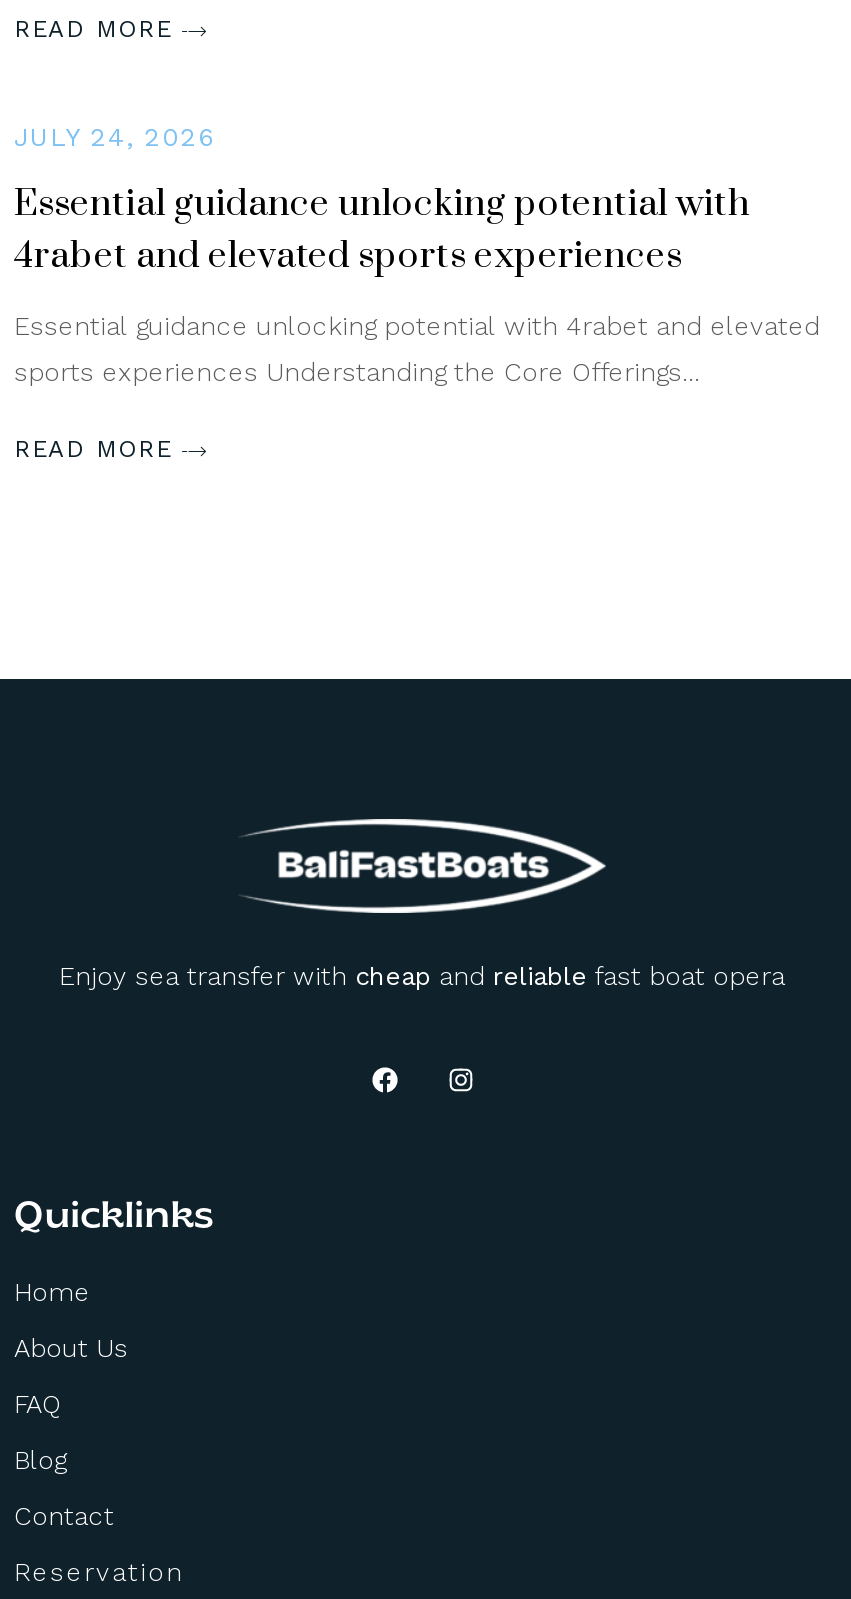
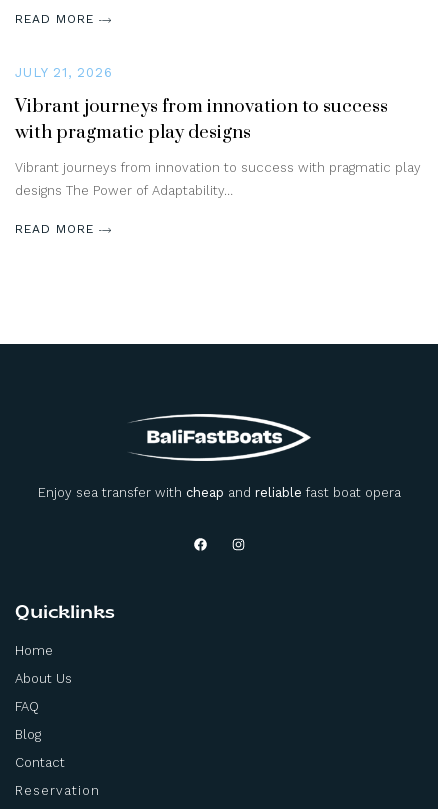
- JULY 24, 2026
+ JULY 21, 2026

- Essential guidance unlocking potential with
- 4rabet and elevated sports experiences
+ Vibrant journeys from innovation to success
+ with pragmatic play designs

- Essential guidance unlocking potential with 4rabet and elevated
+ Vibrant journeys from innovation to success with pragmatic play

- sports experiences Understanding the Core Offerings…
+ designs The Power of Adaptability…
